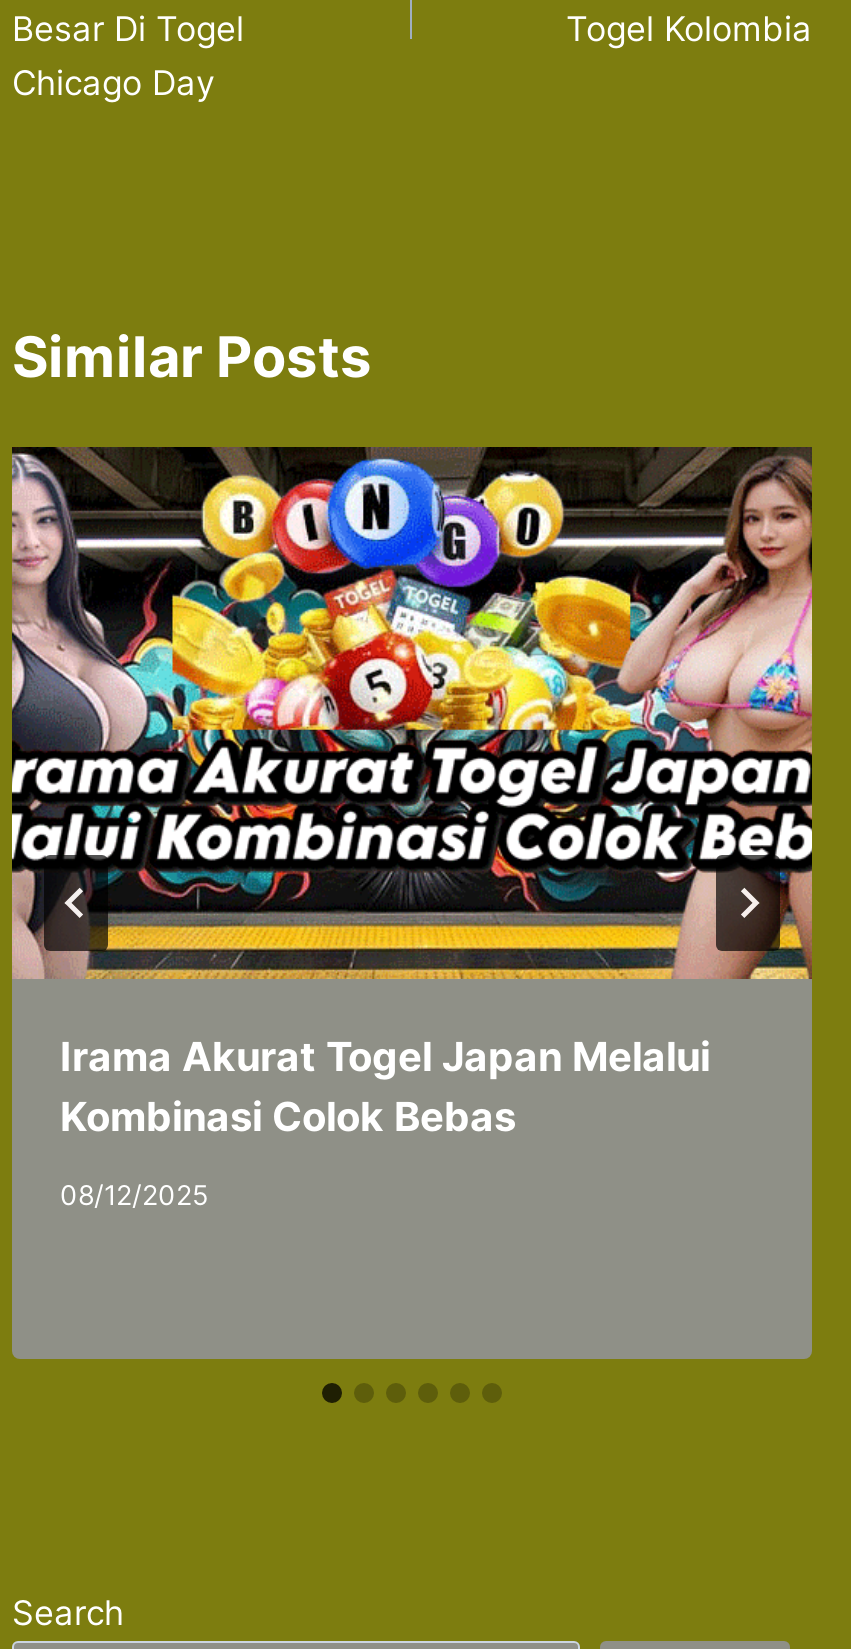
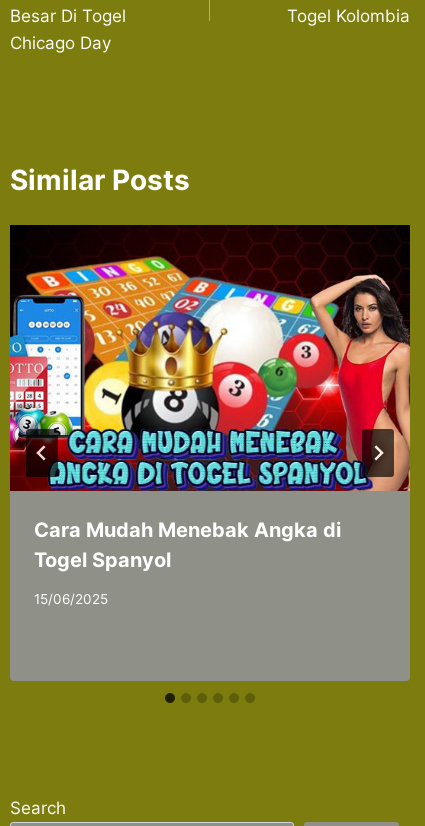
- [image]
- Irama Akurat Togel Japan Melalui
- Kombinasi Colok Bebas
+ [image]
+ Cara Mudah Menebak Angka di
+ Togel Spanyol

- 08/12/2025
+ 15/06/2025
